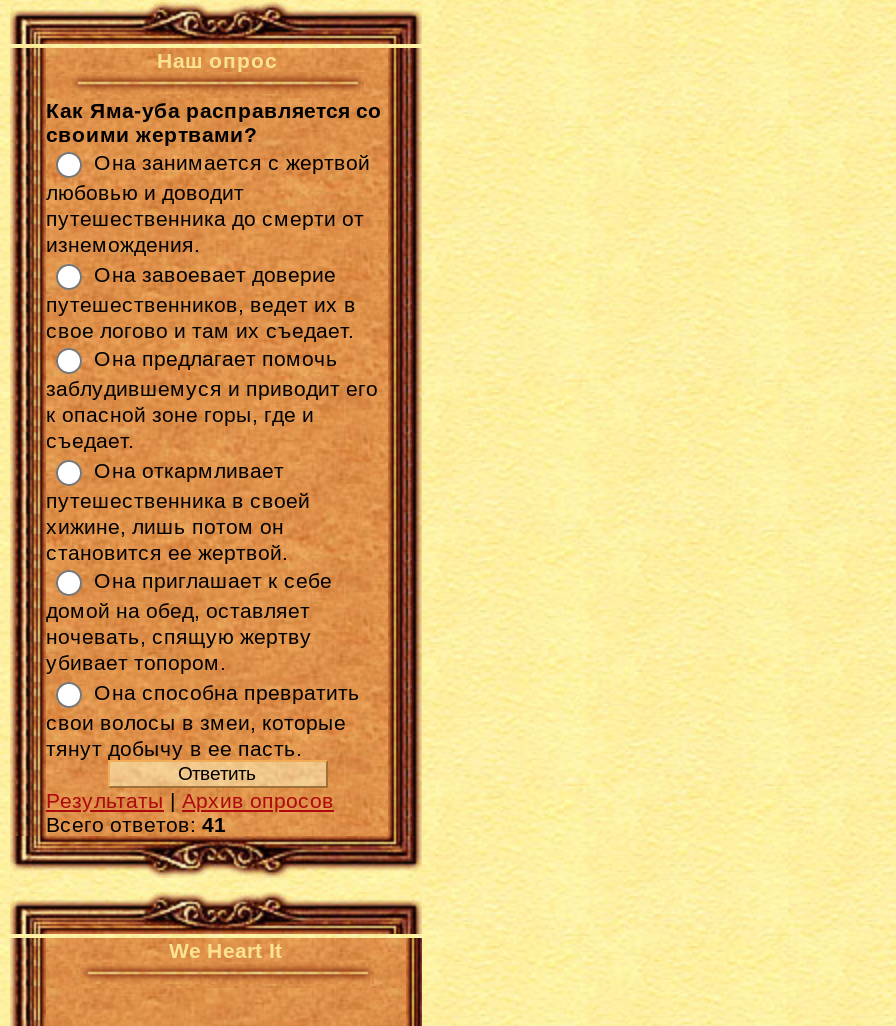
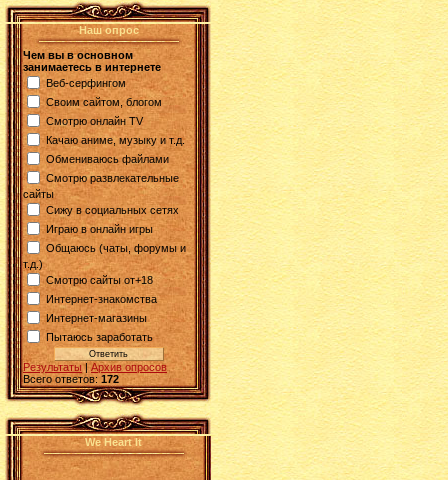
- Как Яма-уба расправляется со
- своими жертвами?
- Она занимается с жертвой
- любовью и доводит
- путешественника до смерти от
- изнемождения.
- Она завоевает доверие
- путешественников, ведет их в
- свое логово и там их съедает.
- Она предлагает помочь
- заблудившемуся и приводит его
- к опасной зоне горы, где и
- съедает.
- Она откармливает
- путешественника в своей
- хижине, лишь потом он
- становится ее жертвой.
- Она приглашает к себе
- домой на обед, оставляет
- ночевать, спящую жертву
- убивает топором.
- Она способна превратить
- свои волосы в змеи, которые
- тянут добычу в ее пасть.
+ Чем вы в основном
+ занимаетесь в интернете
+ Веб-серфингом
+ Своим сайтом, блогом
+ Смотрю онлайн TV
+ Качаю аниме, музыку и т.д.
+ Обмениваюсь файлами
+ Смотрю развлекательные
+ сайты
+ Сижу в социальных сетях
+ Играю в онлайн игры
+ Общаюсь (чаты, форумы и
+ т.д.)
+ Смотрю сайты от+18
+ Интернет-знакомства
+ Интернет-магазины
+ Пытаюсь заработать

- Всего ответов:41
+ Всего ответов:172
